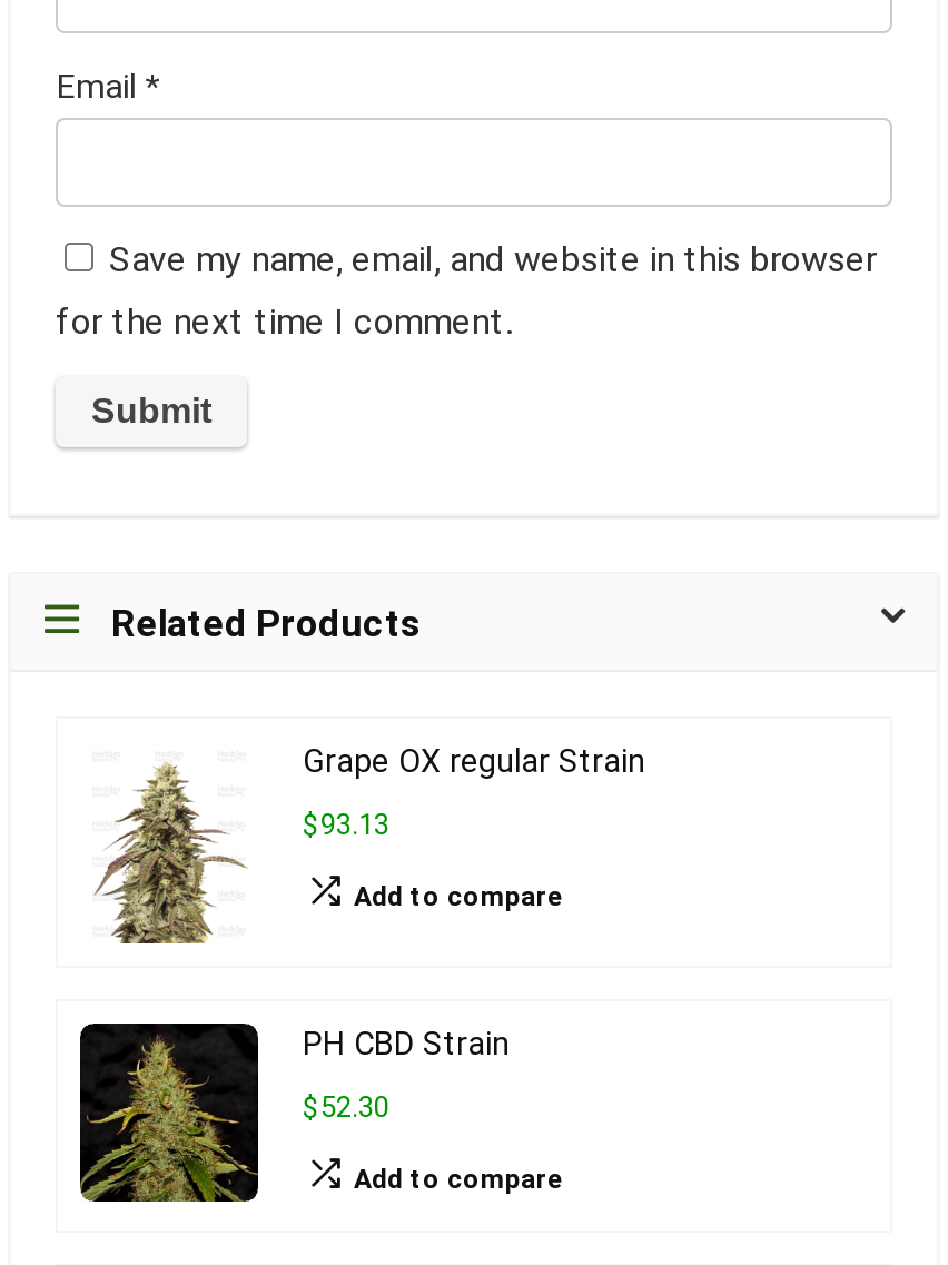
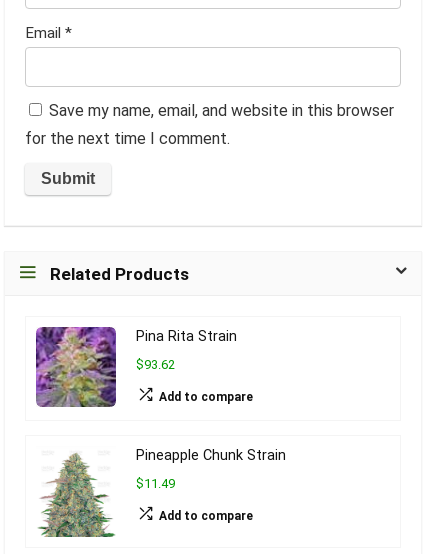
- [image]
- Grape OX regular Strain
+ [image]
+ Pina Rita Strain

- $93.13
+ $93.62

- [image]
- PH CBD Strain
+ [image]
+ Pineapple Chunk Strain

- $52.30
+ $11.49
